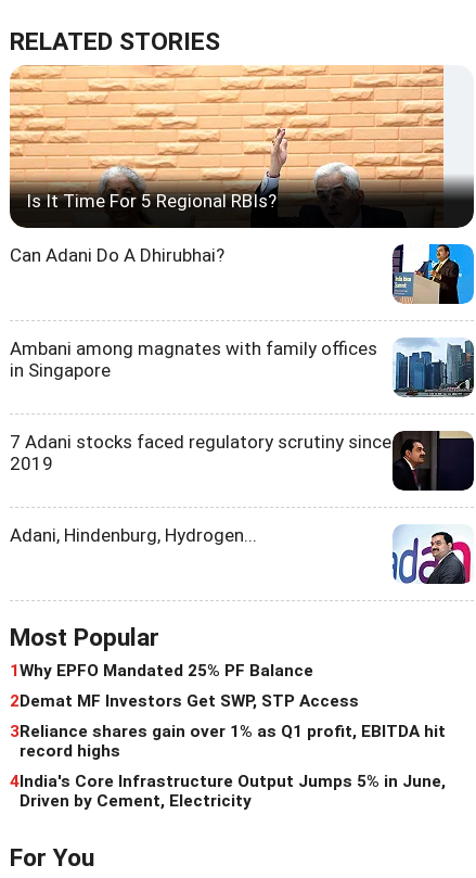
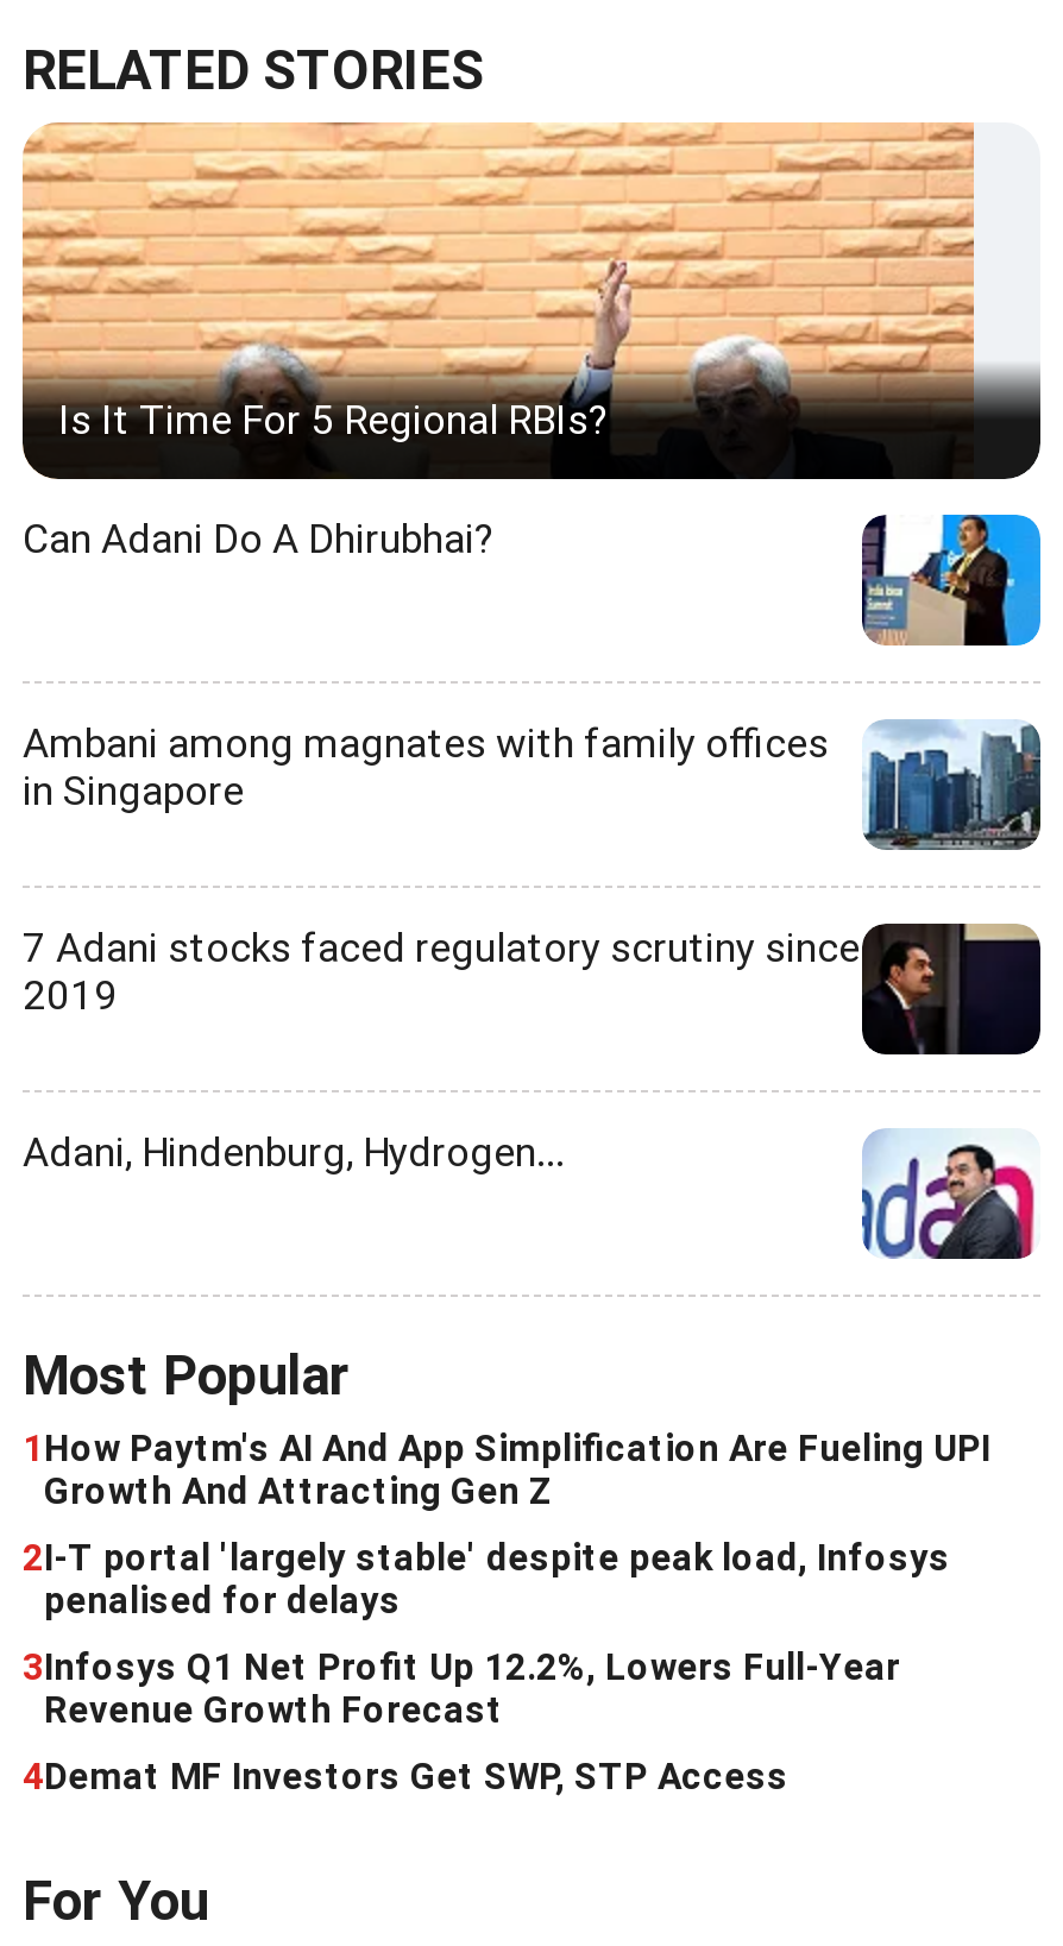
- 1Why EPFO Mandated 25% PF Balance
+ 1 How Paytm's AI And App Simplification Are Fueling UPI
+ Growth And Attracting Gen Z

- 2Demat MF Investors Get SWP, STP Access
+ 2I-T portal 'largely stable' despite peak load, Infosys
+ penalised for delays

- 3Reliance shares gain over 1% as Q1 profit, EBITDA hit
- record highs
+ 3Infosys Q1 Net Profit Up 12.2%, Lowers Full-Year
+ Revenue Growth Forecast

- 4India's Core Infrastructure Output Jumps 5% in June,
- Driven by Cement, Electricity
+ 4Demat MF Investors Get SWP, STP Access
